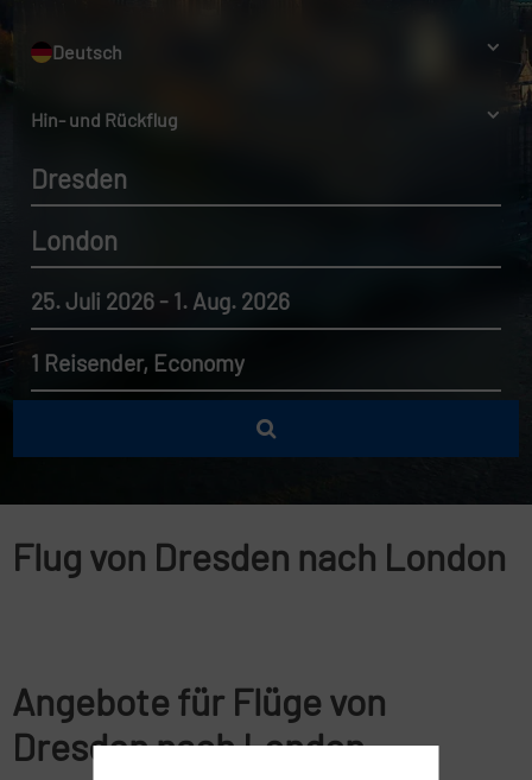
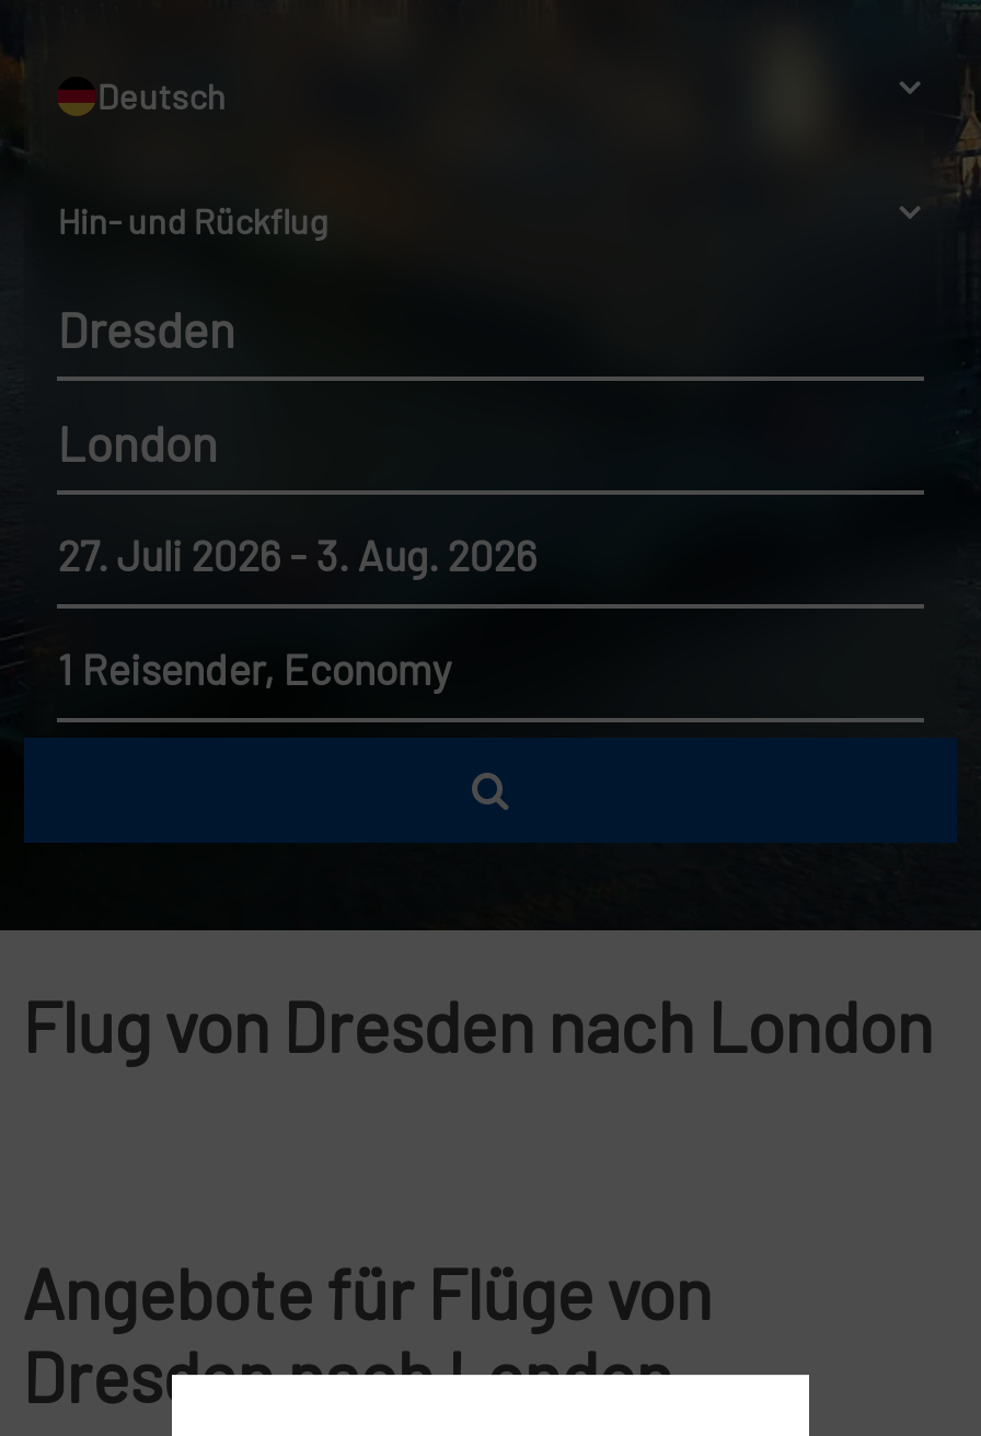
- 25. Juli 2026 - 1. Aug. 2026
+ 27. Juli 2026 - 3. Aug. 2026
